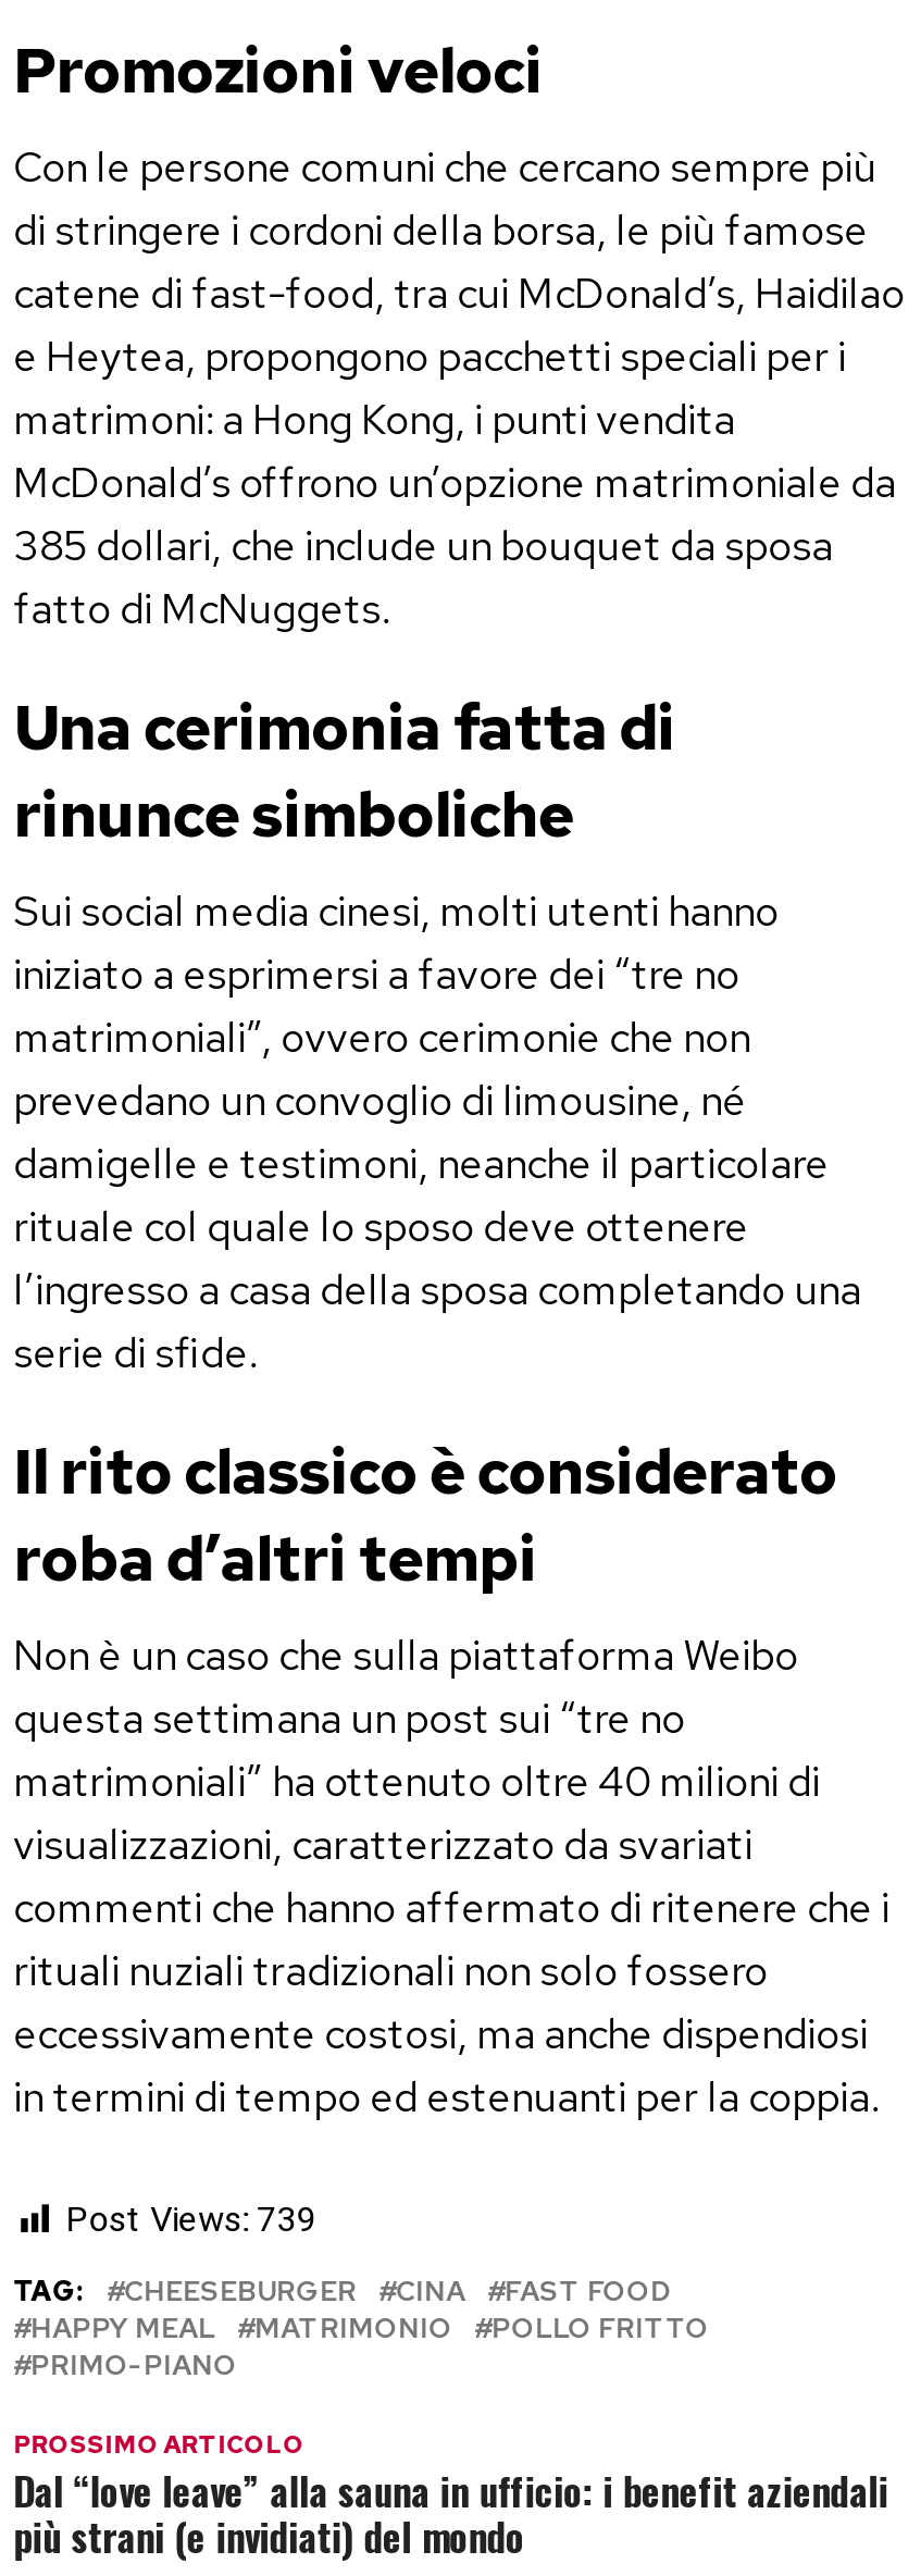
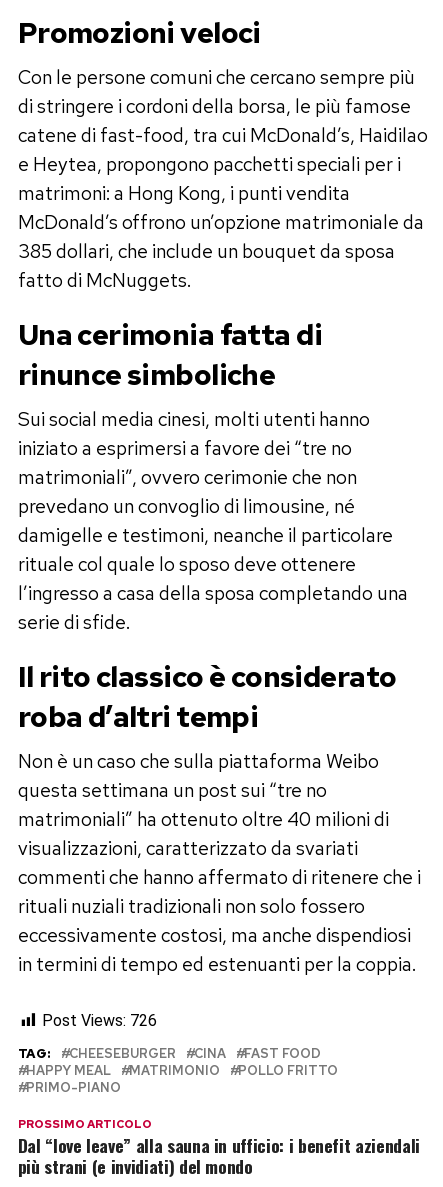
- Post Views: 739
+ Post Views: 726
